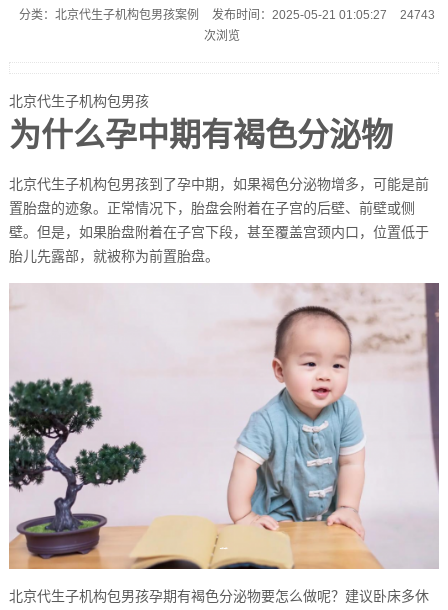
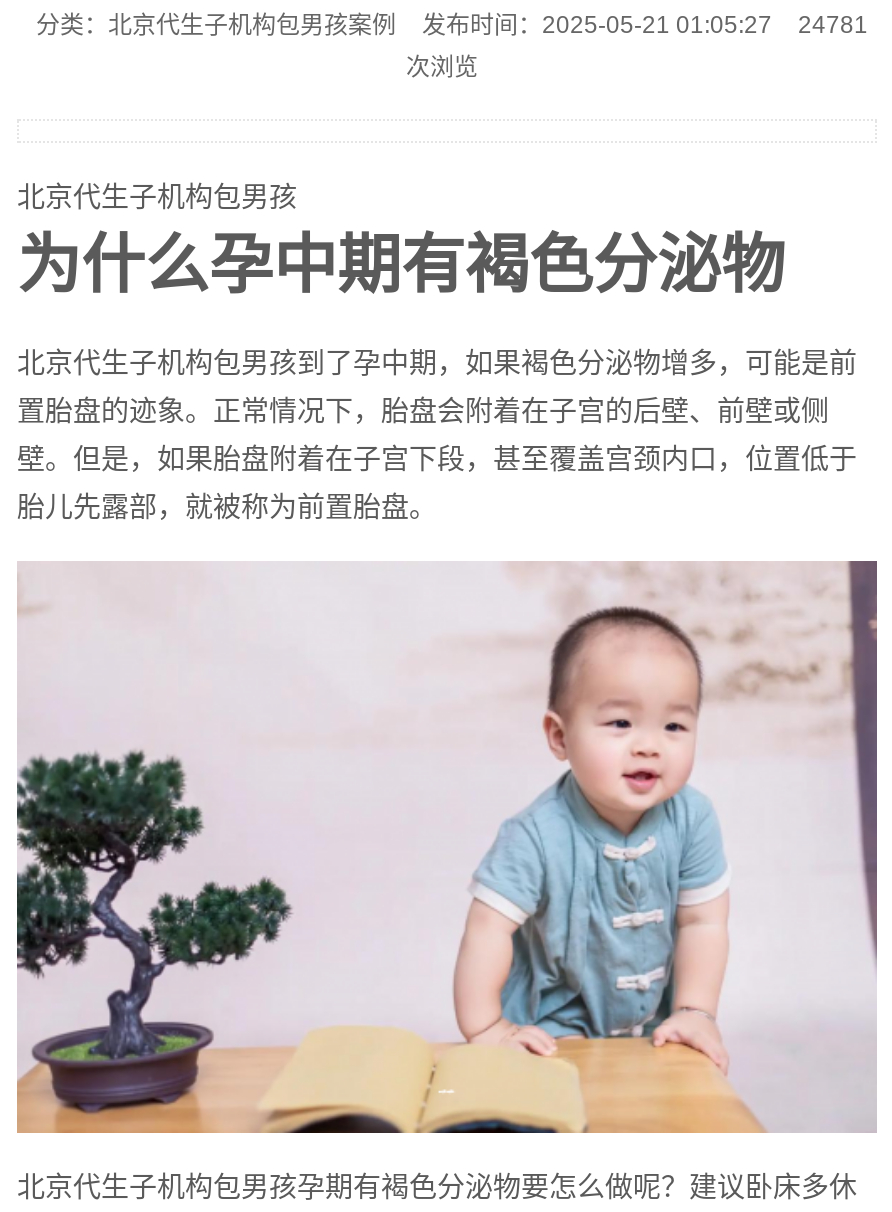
- 分类：北京代生子机构包男孩案例 发布时间：2025-05-21 01:05:27 24743
+ 分类：北京代生子机构包男孩案例 发布时间：2025-05-21 01:05:27 24781
